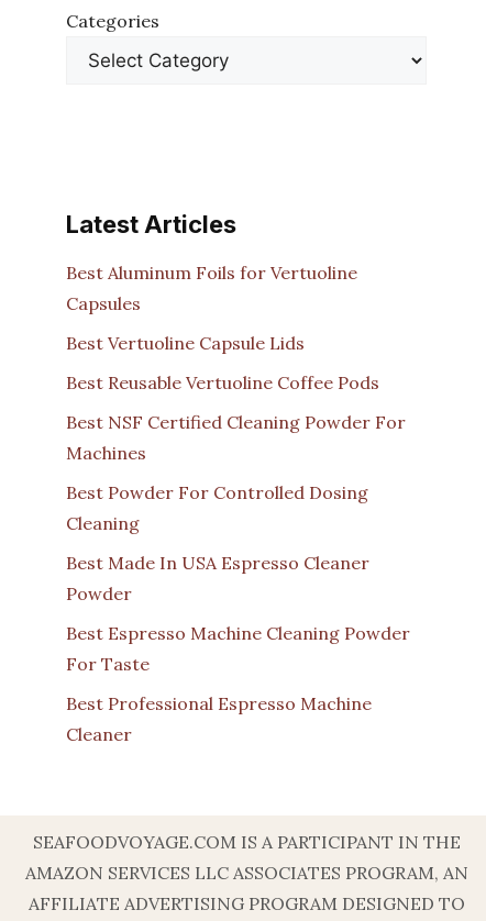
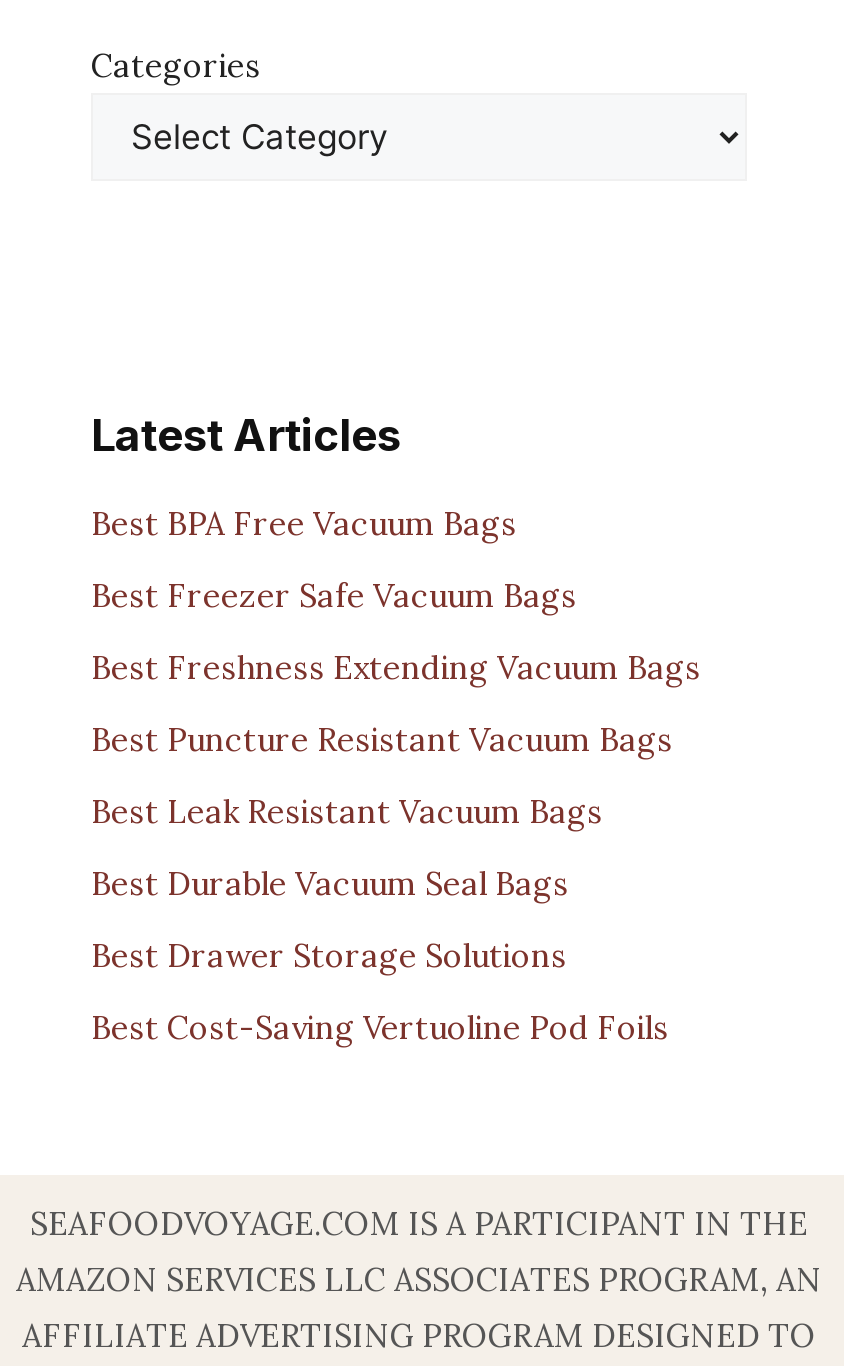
- Best Aluminum Foils for Vertuoline
- Capsules
+ Best BPA Free Vacuum Bags

- Best Vertuoline Capsule Lids
+ Best Freezer Safe Vacuum Bags

- Best Reusable Vertuoline Coffee Pods
+ Best Freshness Extending Vacuum Bags

- Best NSF Certified Cleaning Powder For
- Machines
+ Best Puncture Resistant Vacuum Bags

- Best Powder For Controlled Dosing
- Cleaning
+ Best Leak Resistant Vacuum Bags

- Best Made In USA Espresso Cleaner
- Powder
+ Best Durable Vacuum Seal Bags

- Best Espresso Machine Cleaning Powder
- For Taste
+ Best Drawer Storage Solutions

- Best Professional Espresso Machine
- Cleaner
+ Best Cost-Saving Vertuoline Pod Foils
